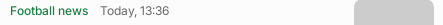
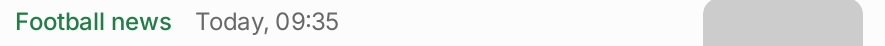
- Football news Today, 13:36
+ Football news Today, 09:35
